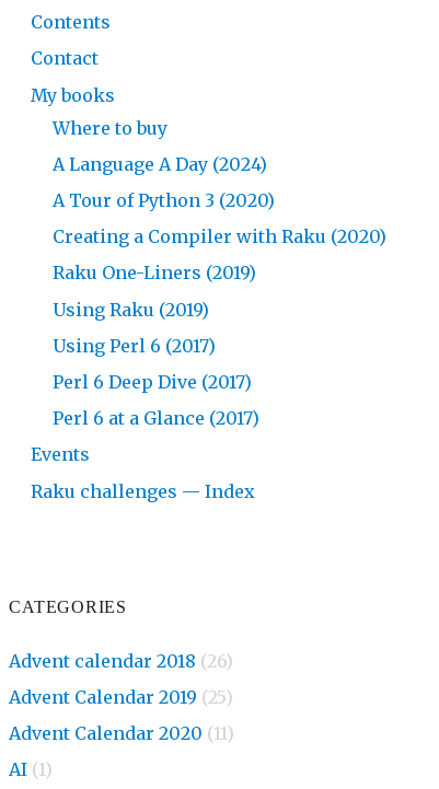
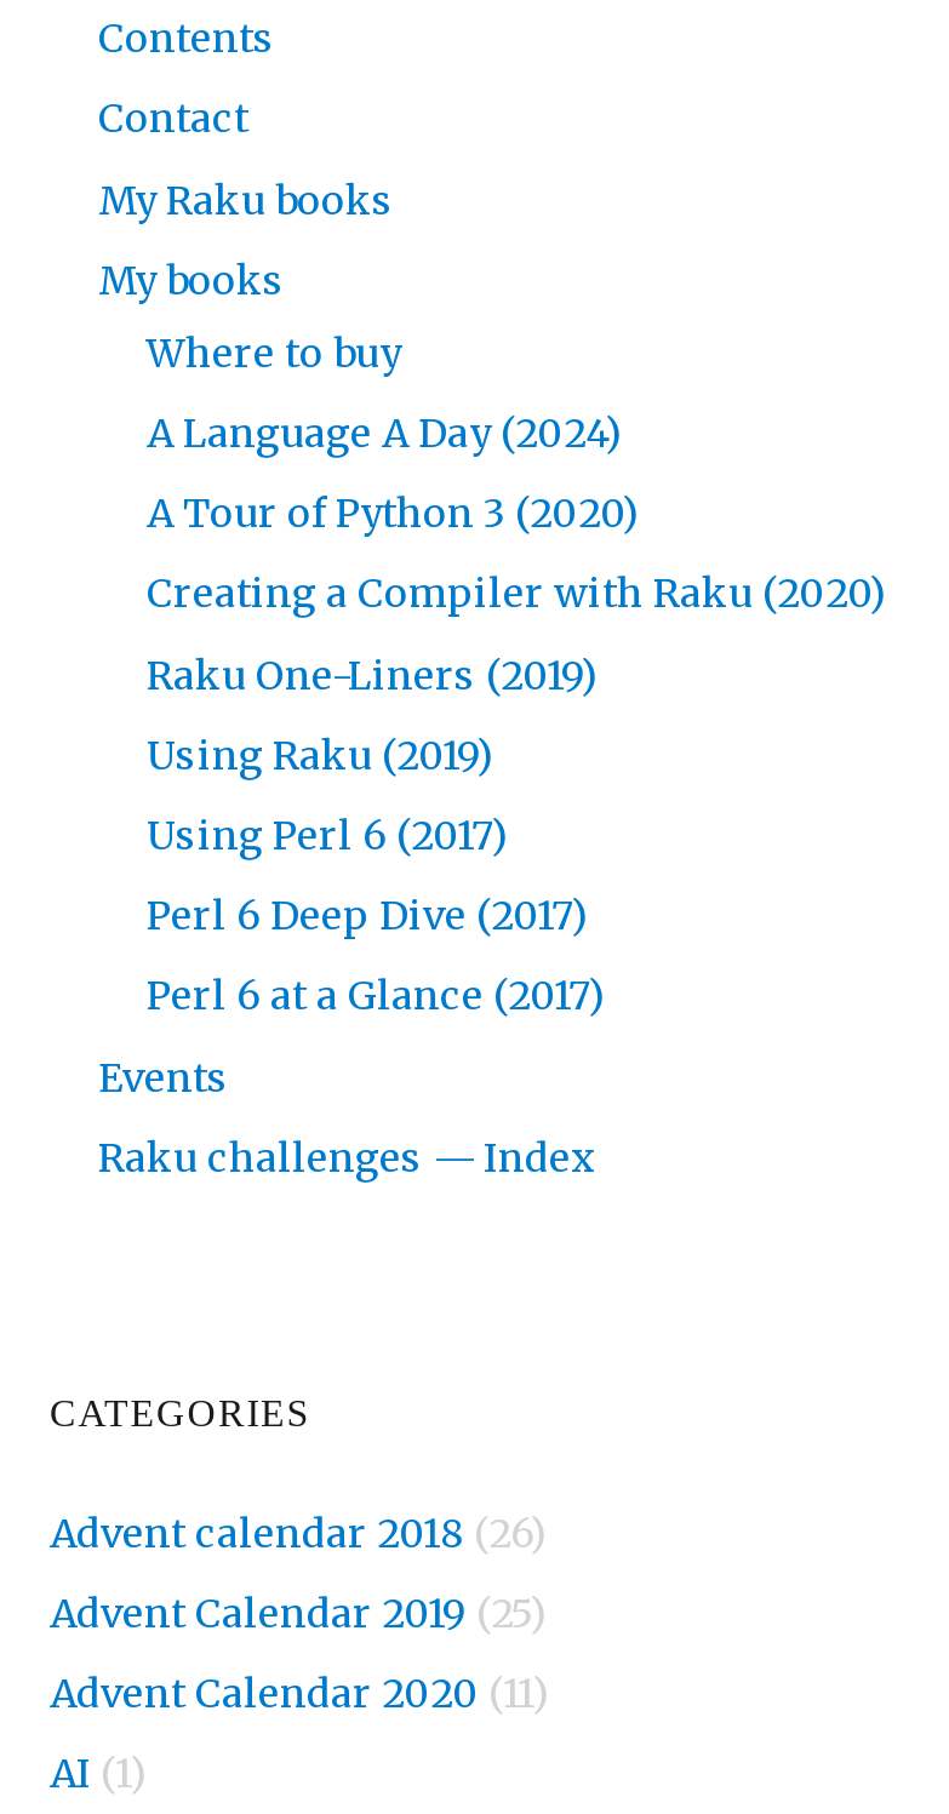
+ My Raku books
